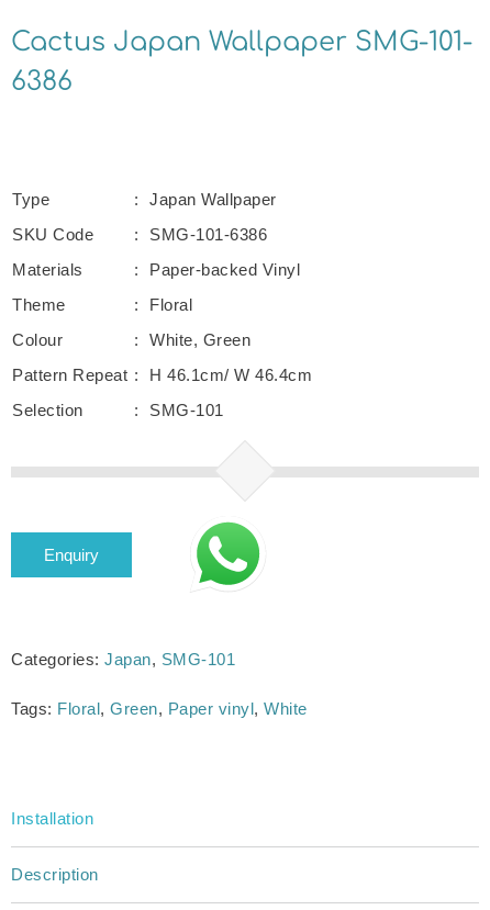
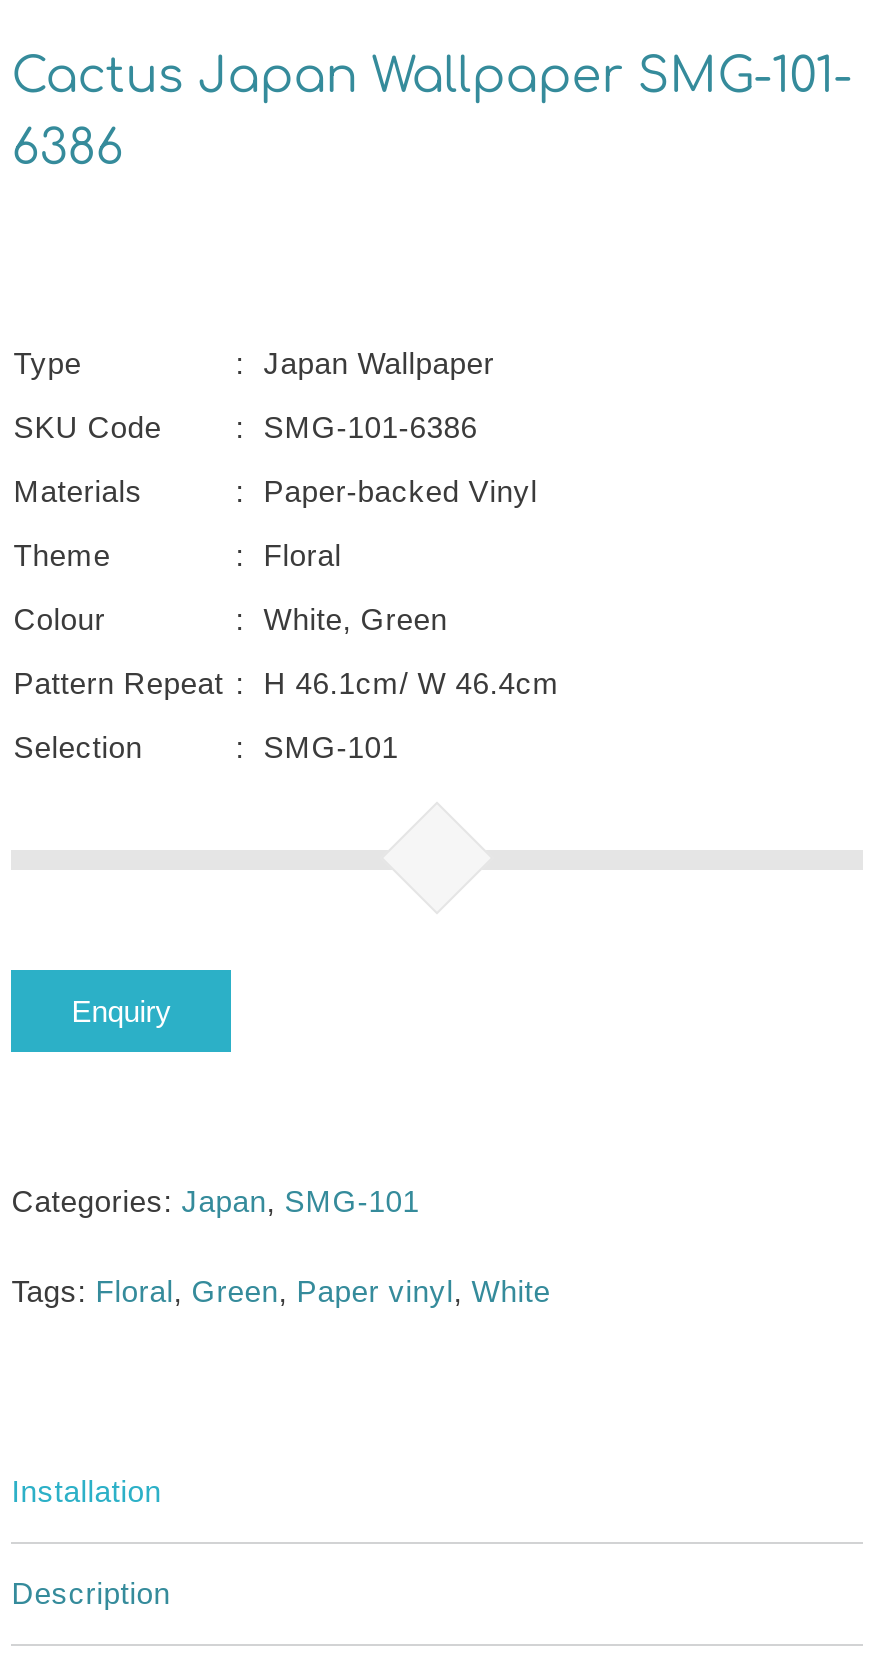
- [image]
